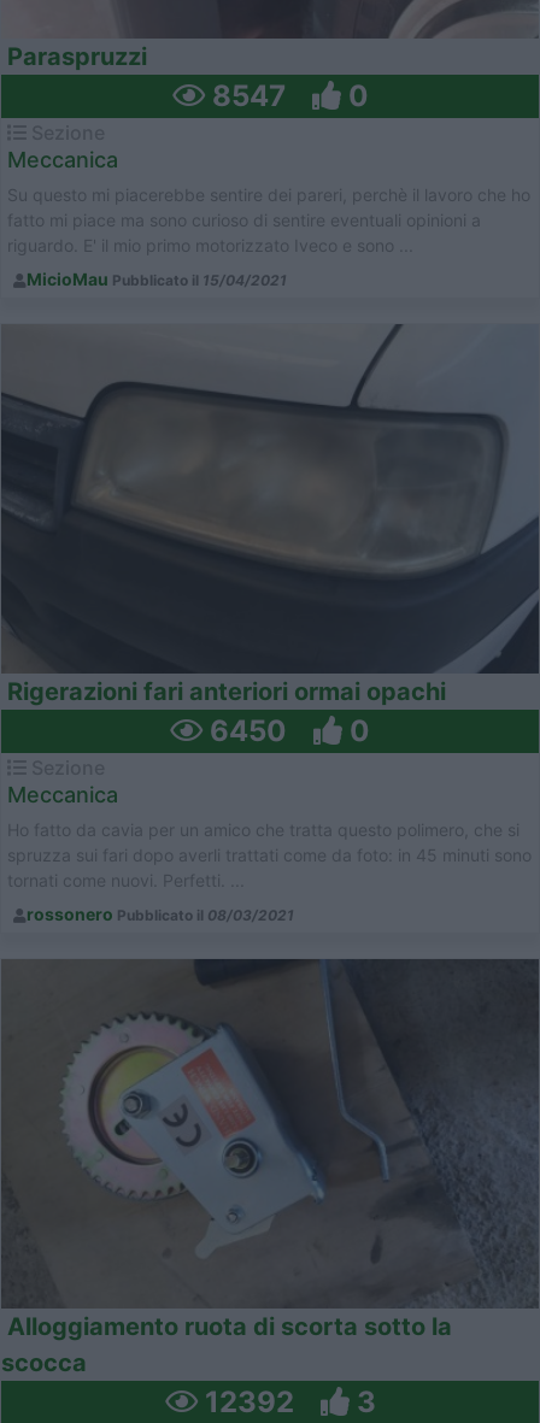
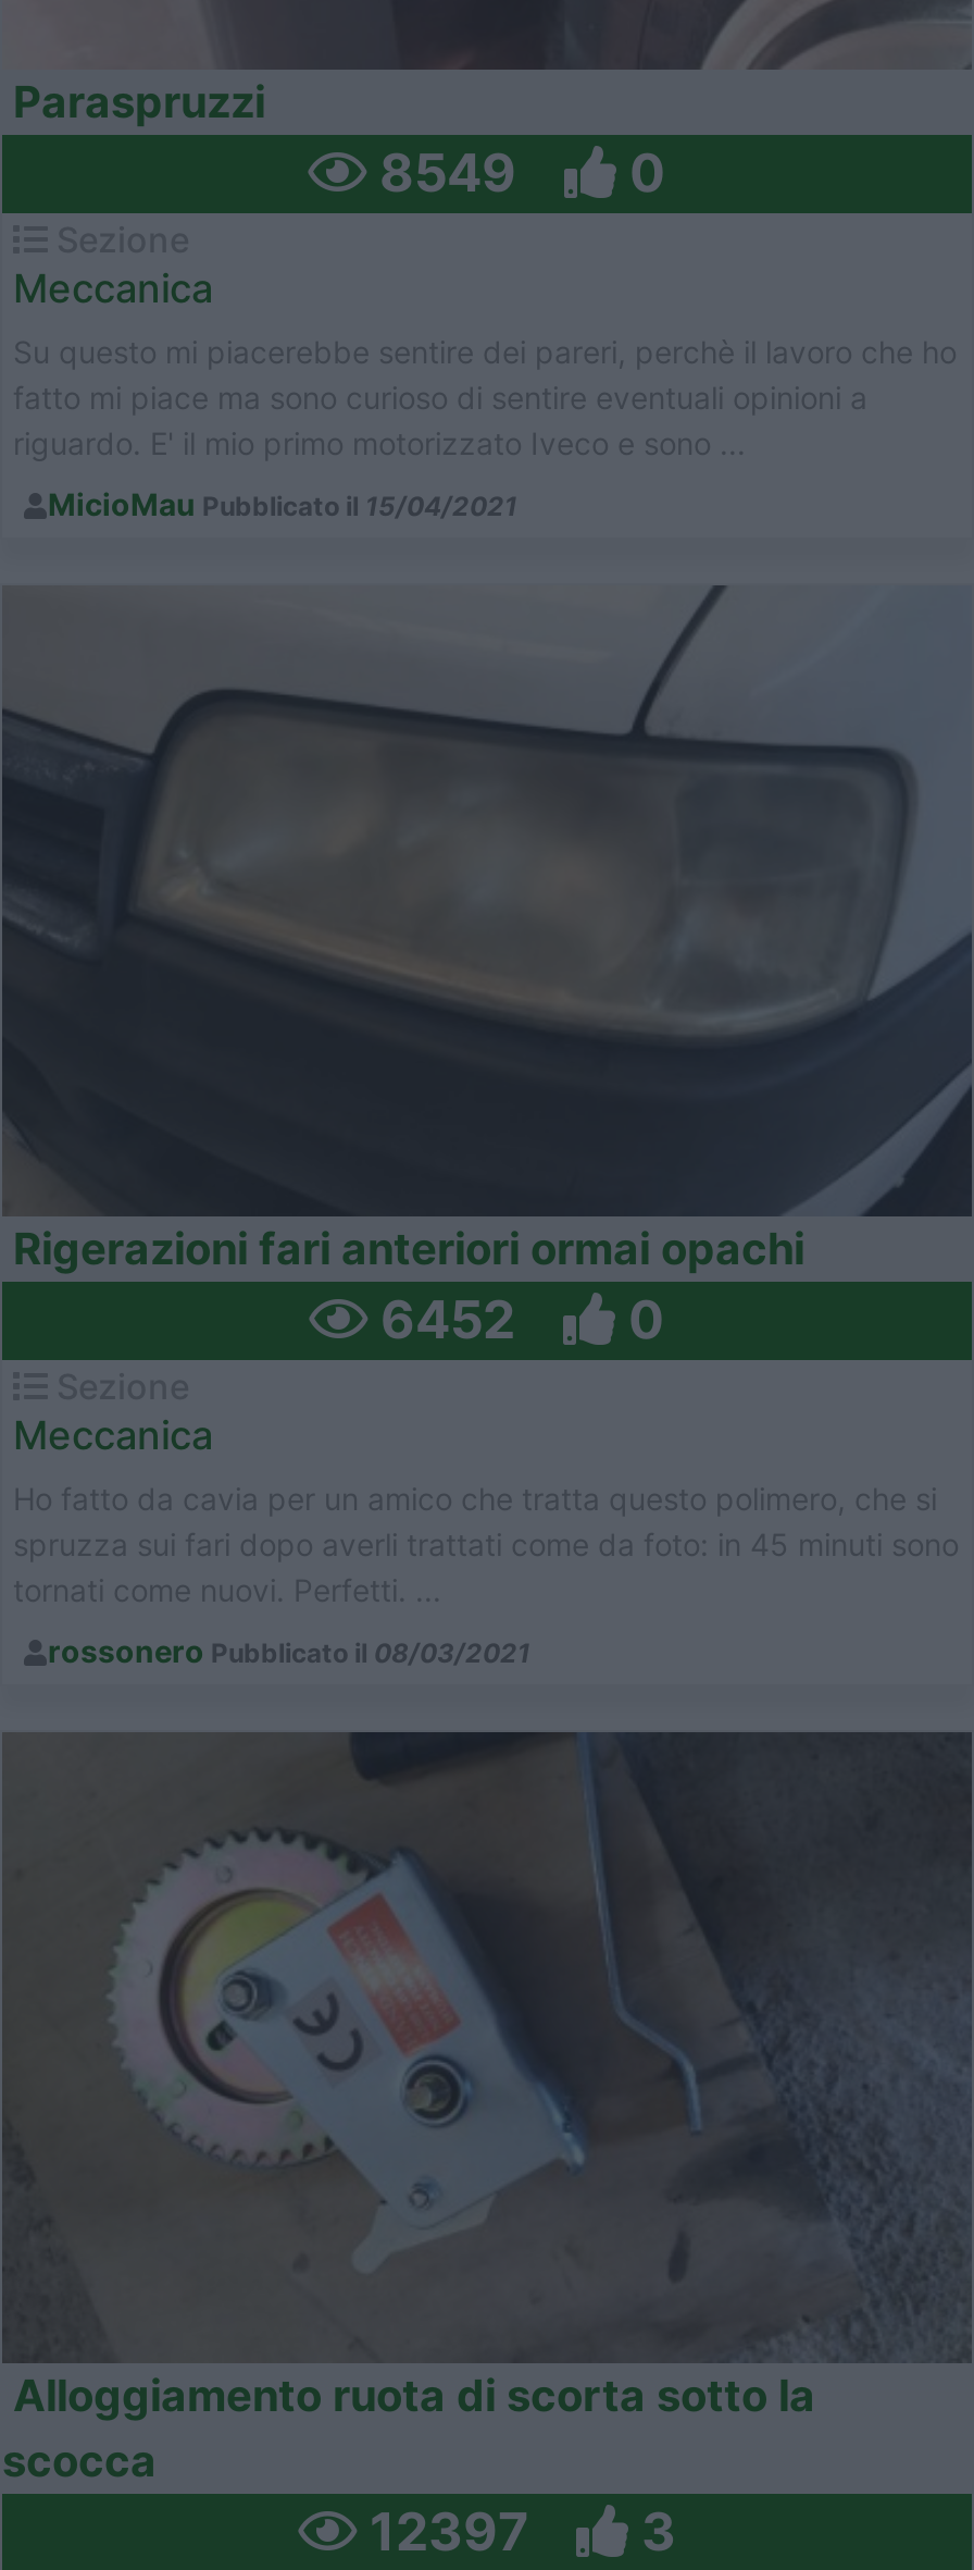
- 8547
+ 8549

- 6450
+ 6452

- 12392 3
+ 12397 3
